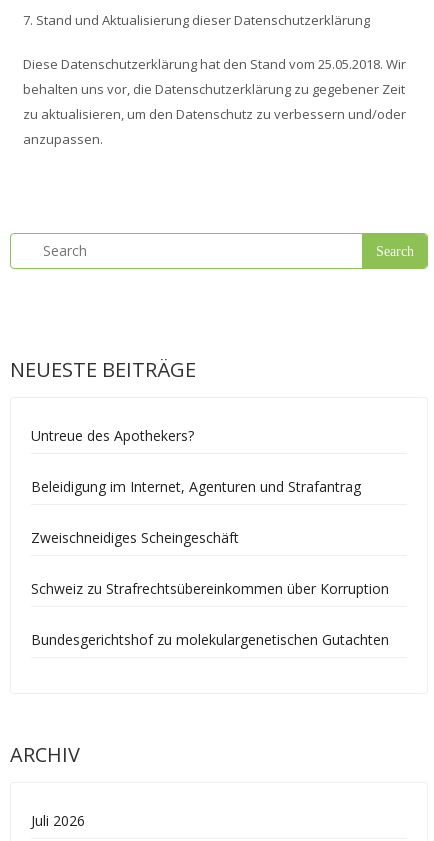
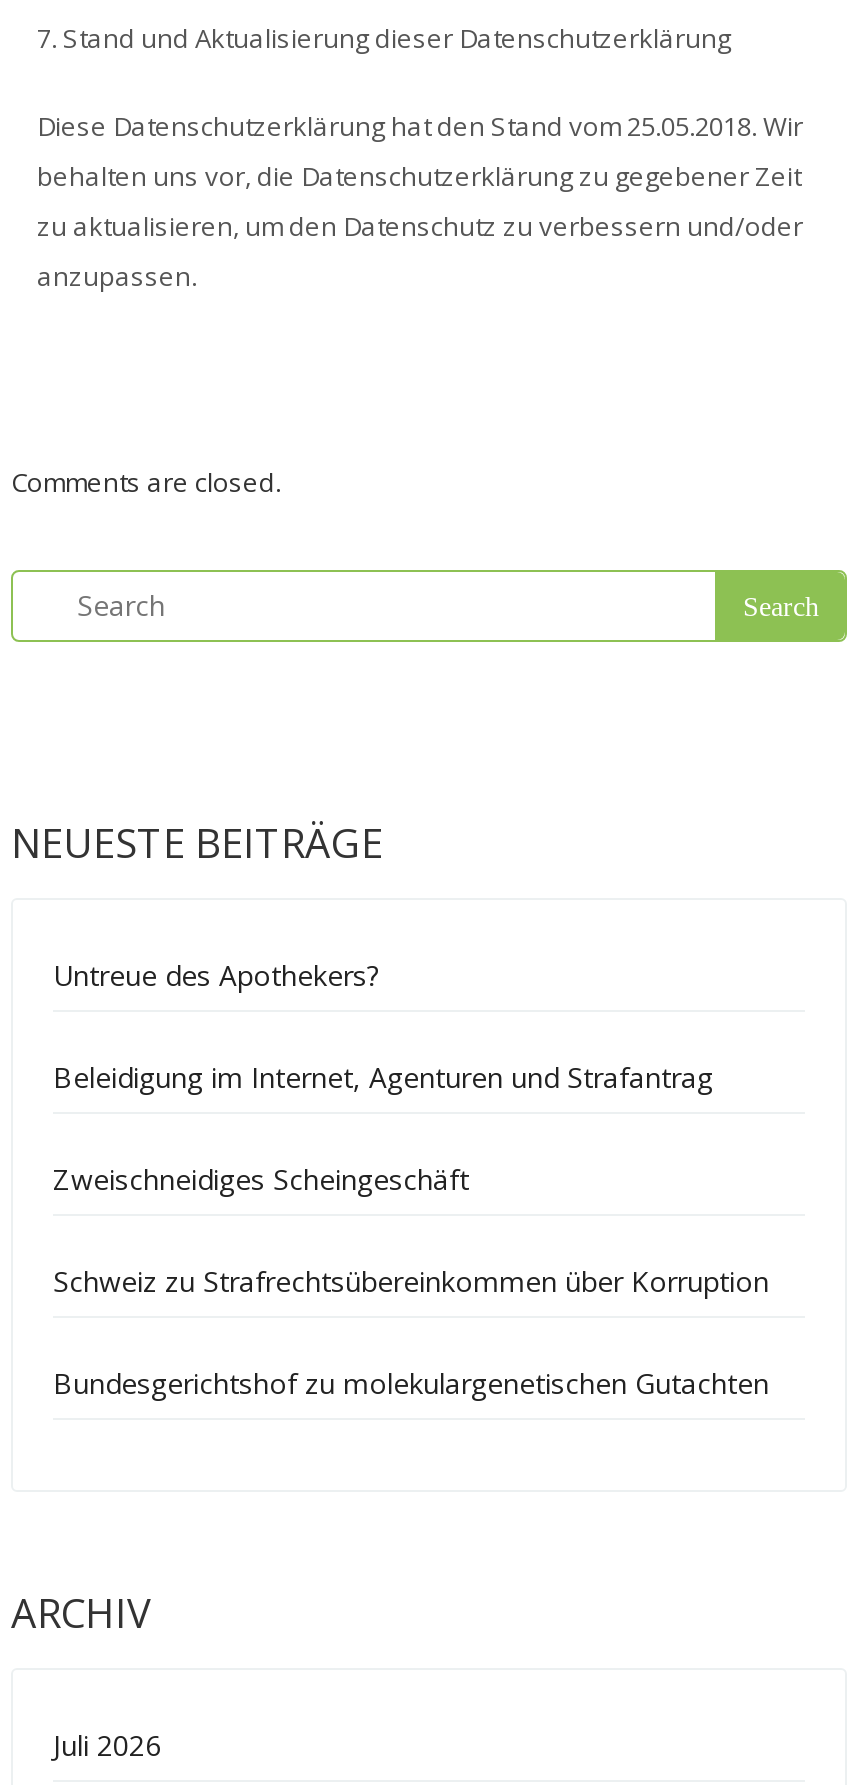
+ Comments are closed.
